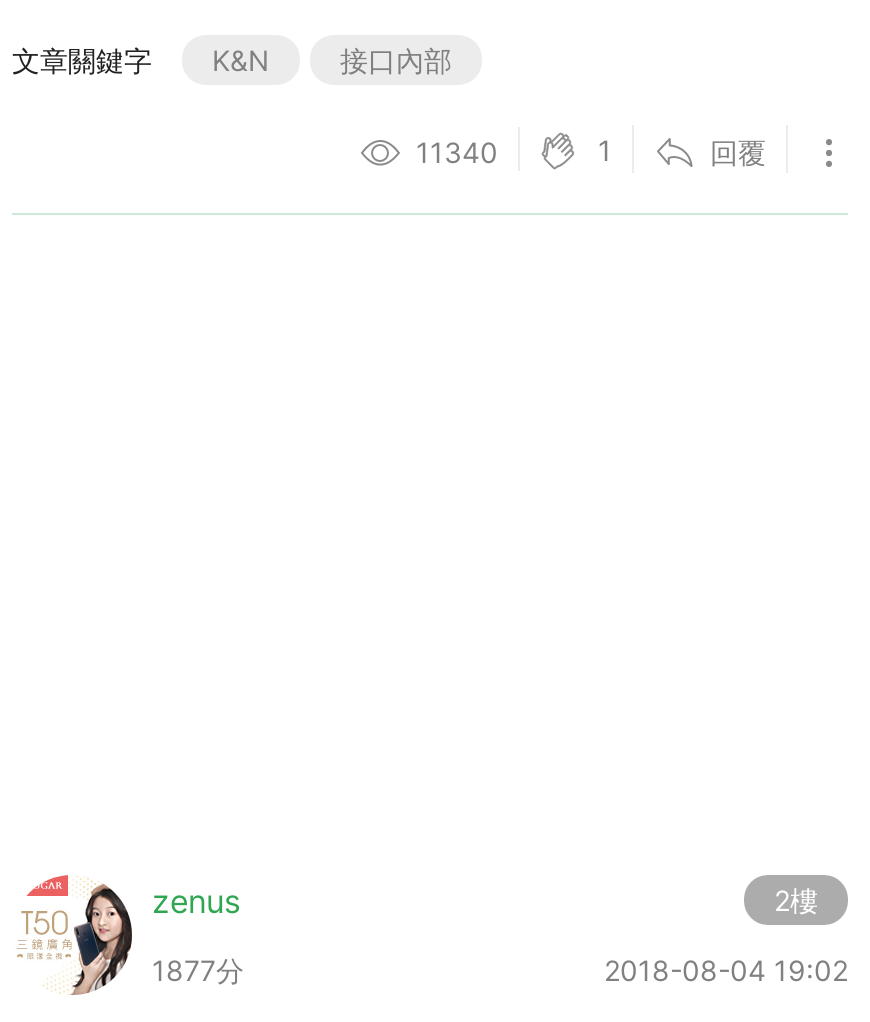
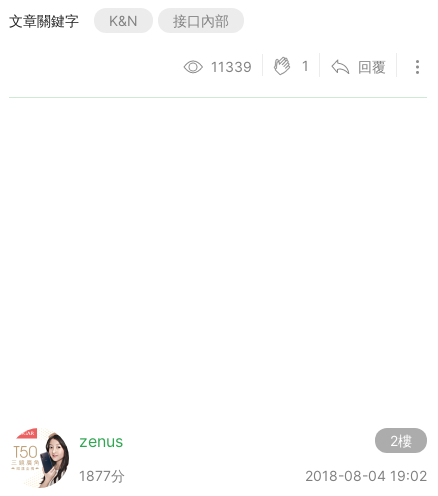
- 11340
+ 11339
